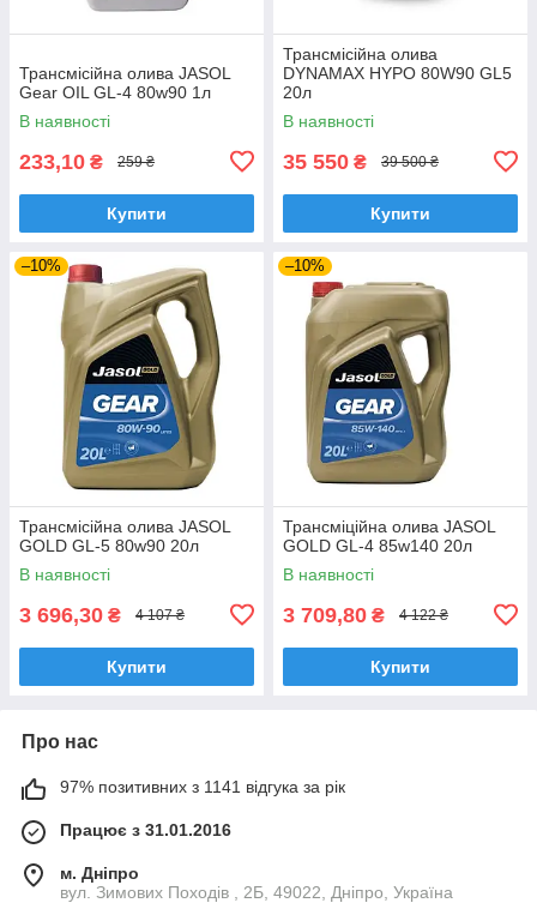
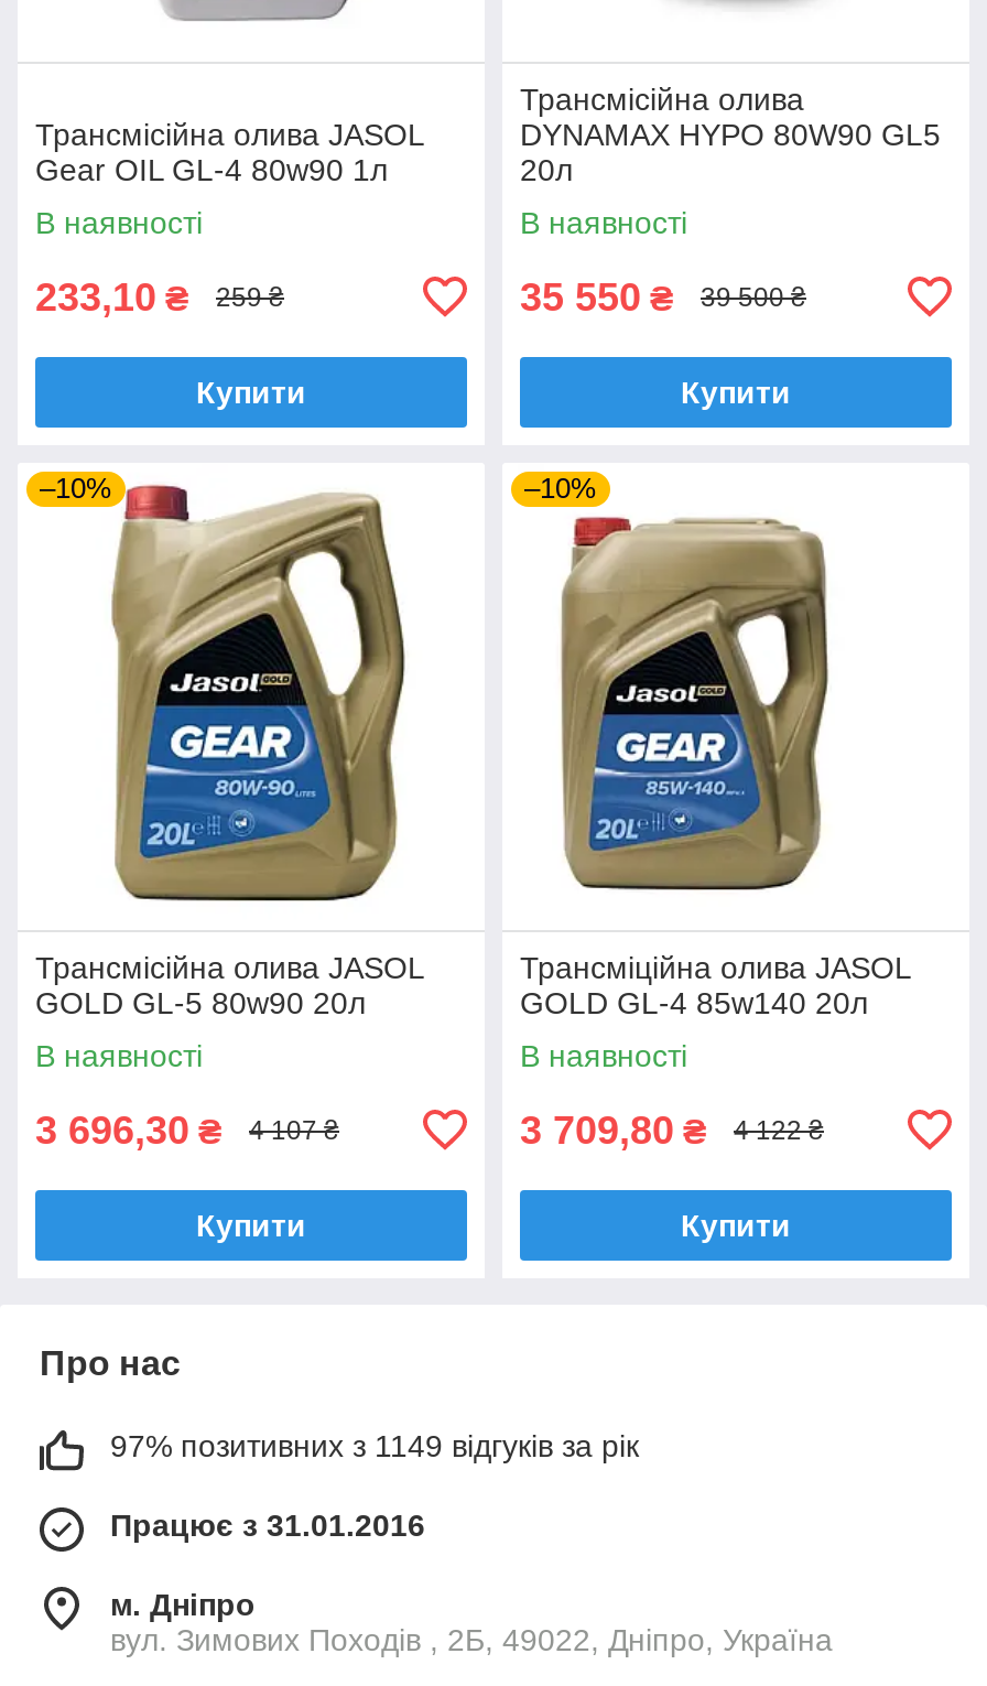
- 97% позитивних з 1141 відгука за рік
+ 97% позитивних з 1149 відгуків за рік
